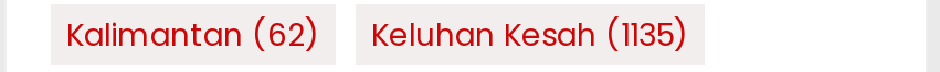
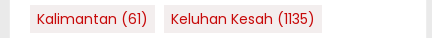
- Kalimantan (62) Keluhan Kesah (1135)
+ Kalimantan (61) Keluhan Kesah (1135)
